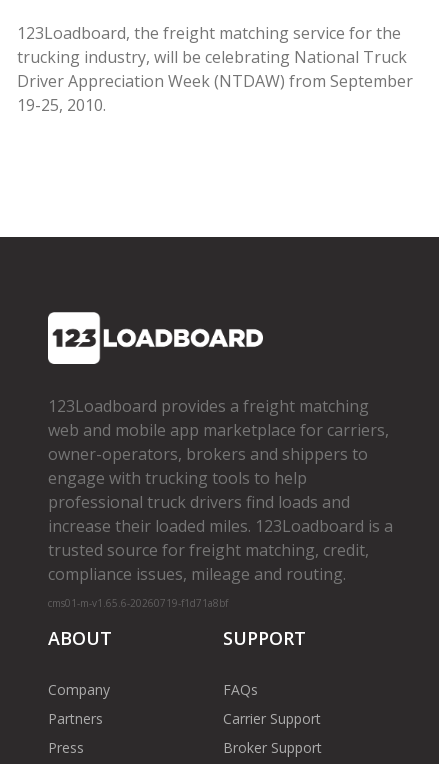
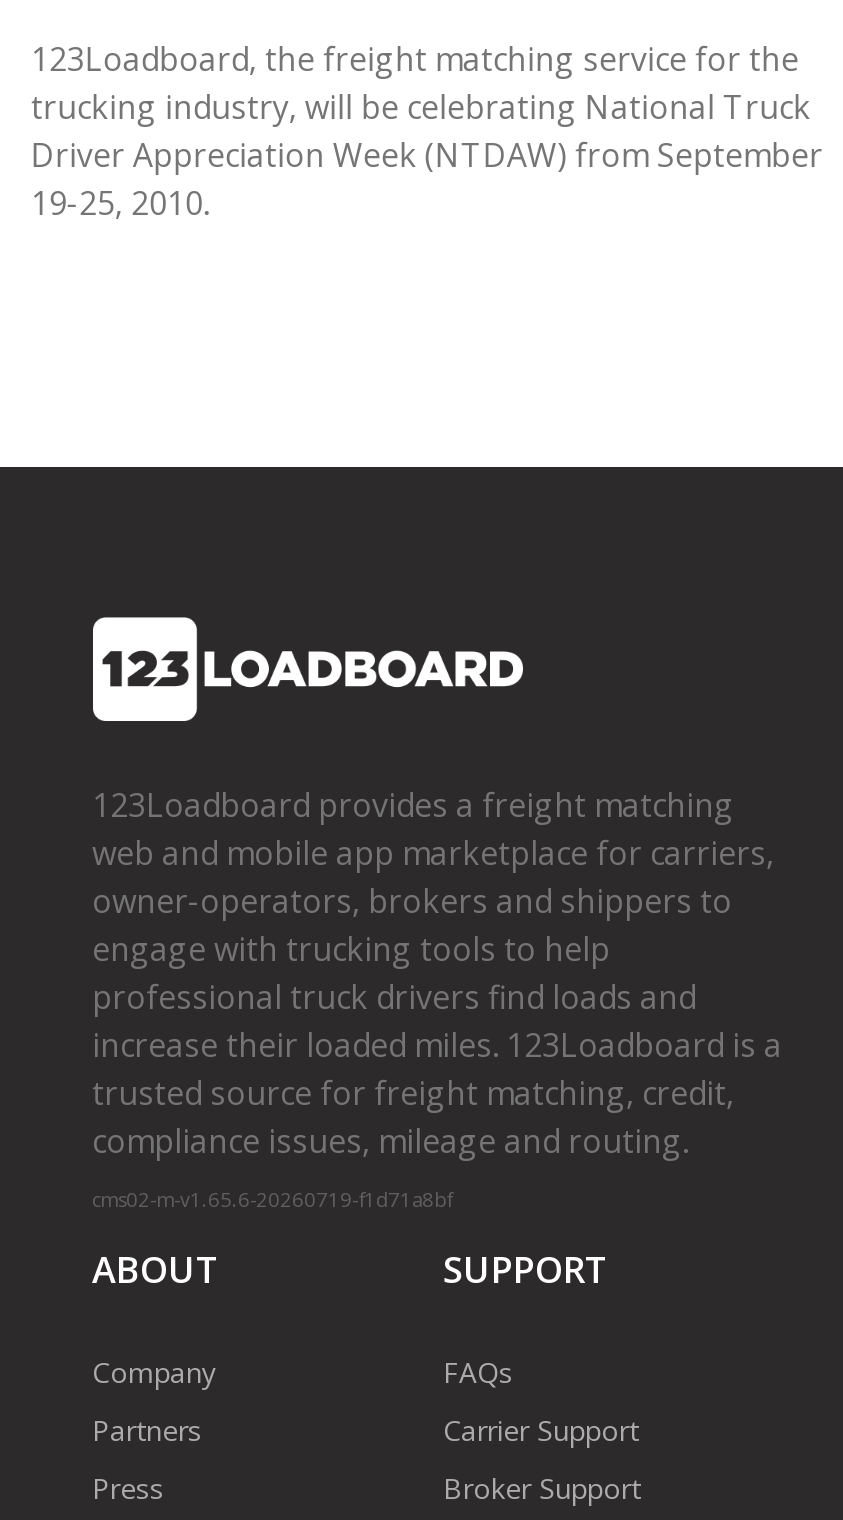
- cms01-m-v1.65.6-20260719-f1d71a8bf
+ cms02-m-v1.65.6-20260719-f1d71a8bf
